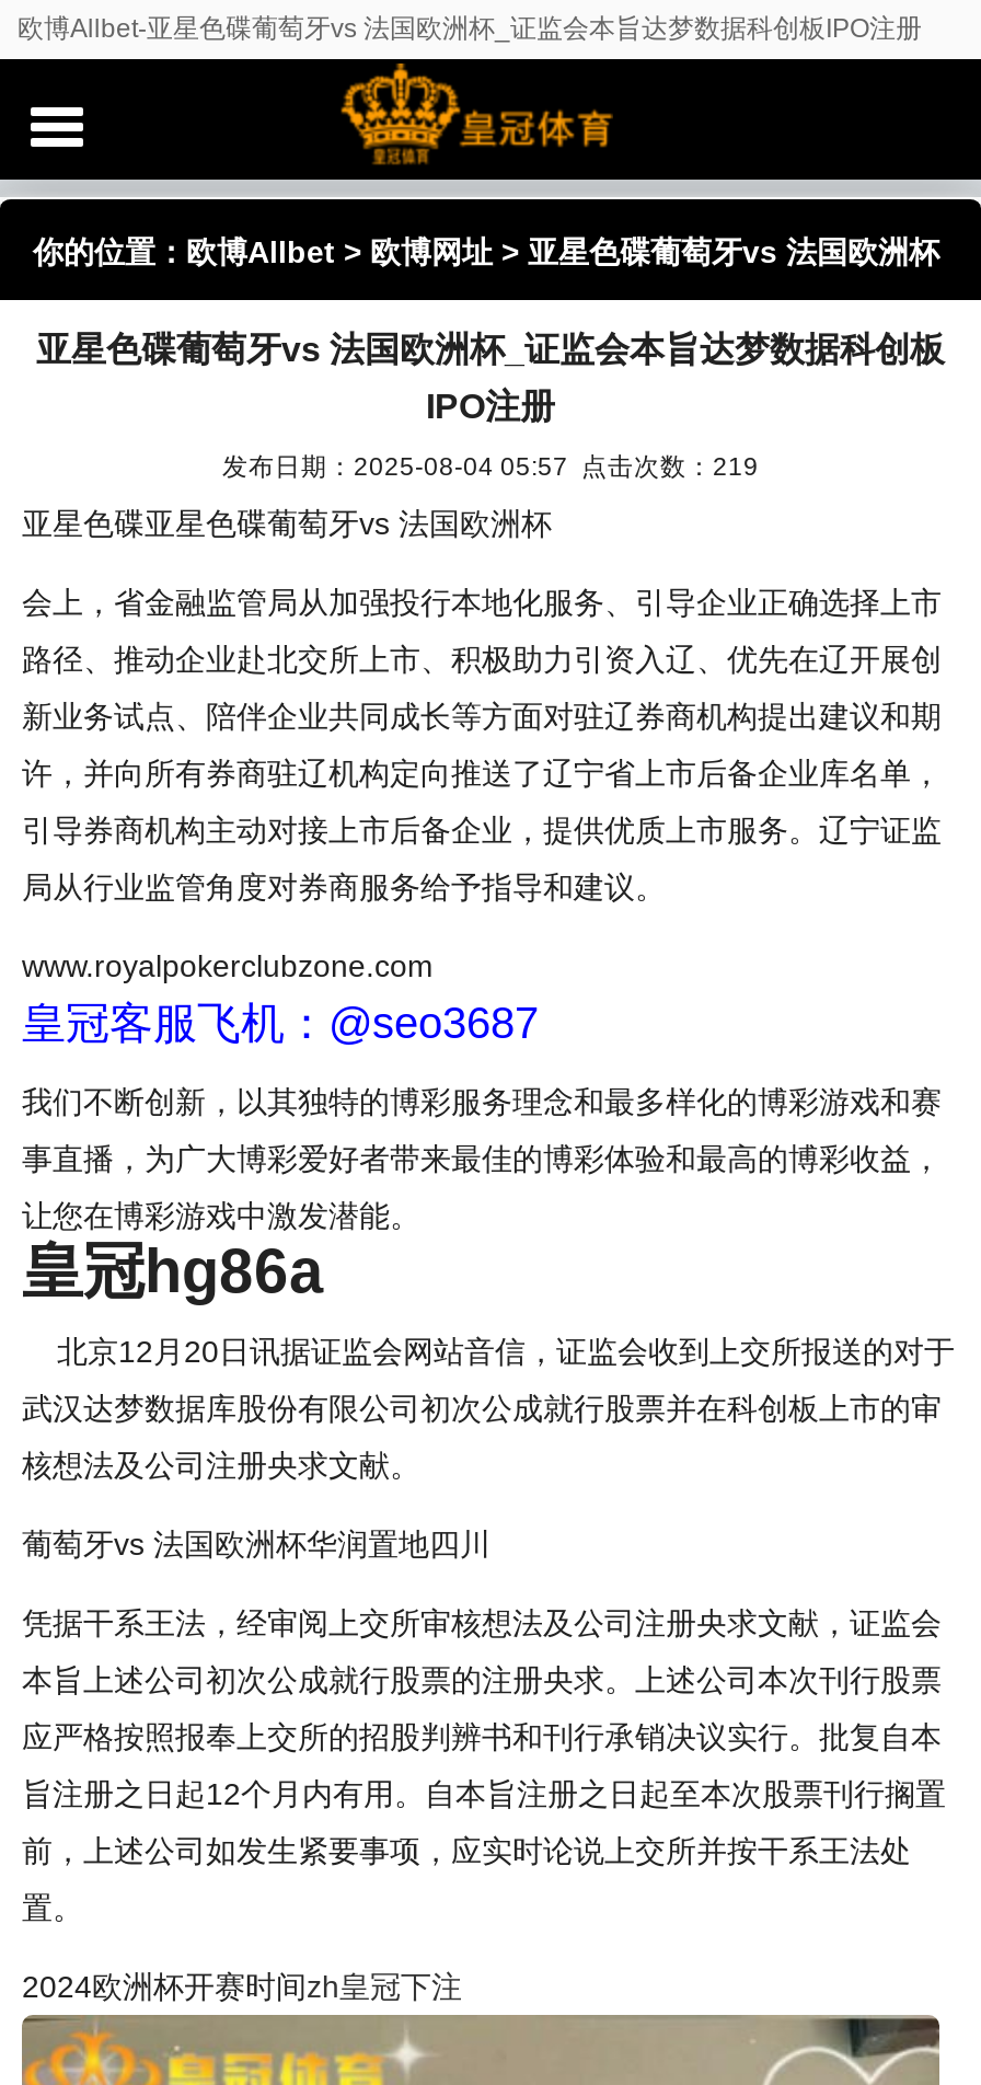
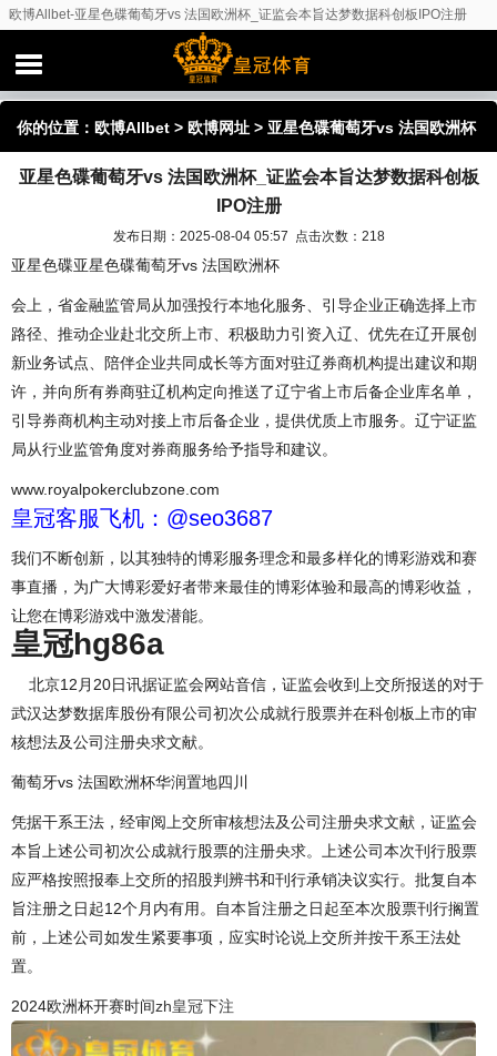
- 发布日期：2025-08-04 05:57 点击次数：219
+ 发布日期：2025-08-04 05:57 点击次数：218
